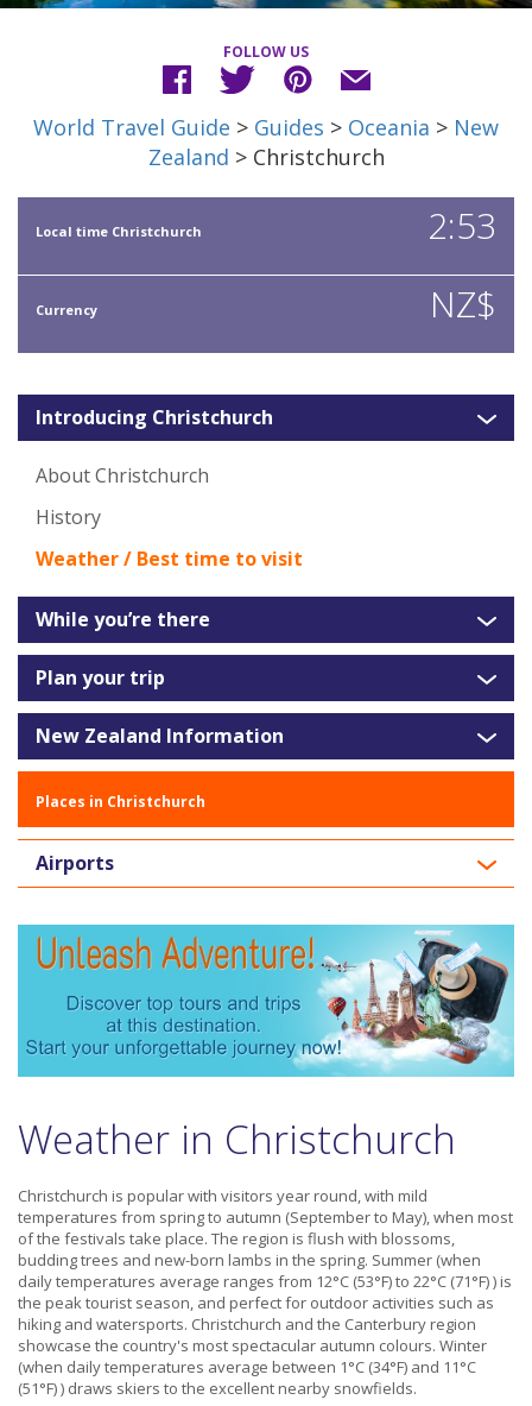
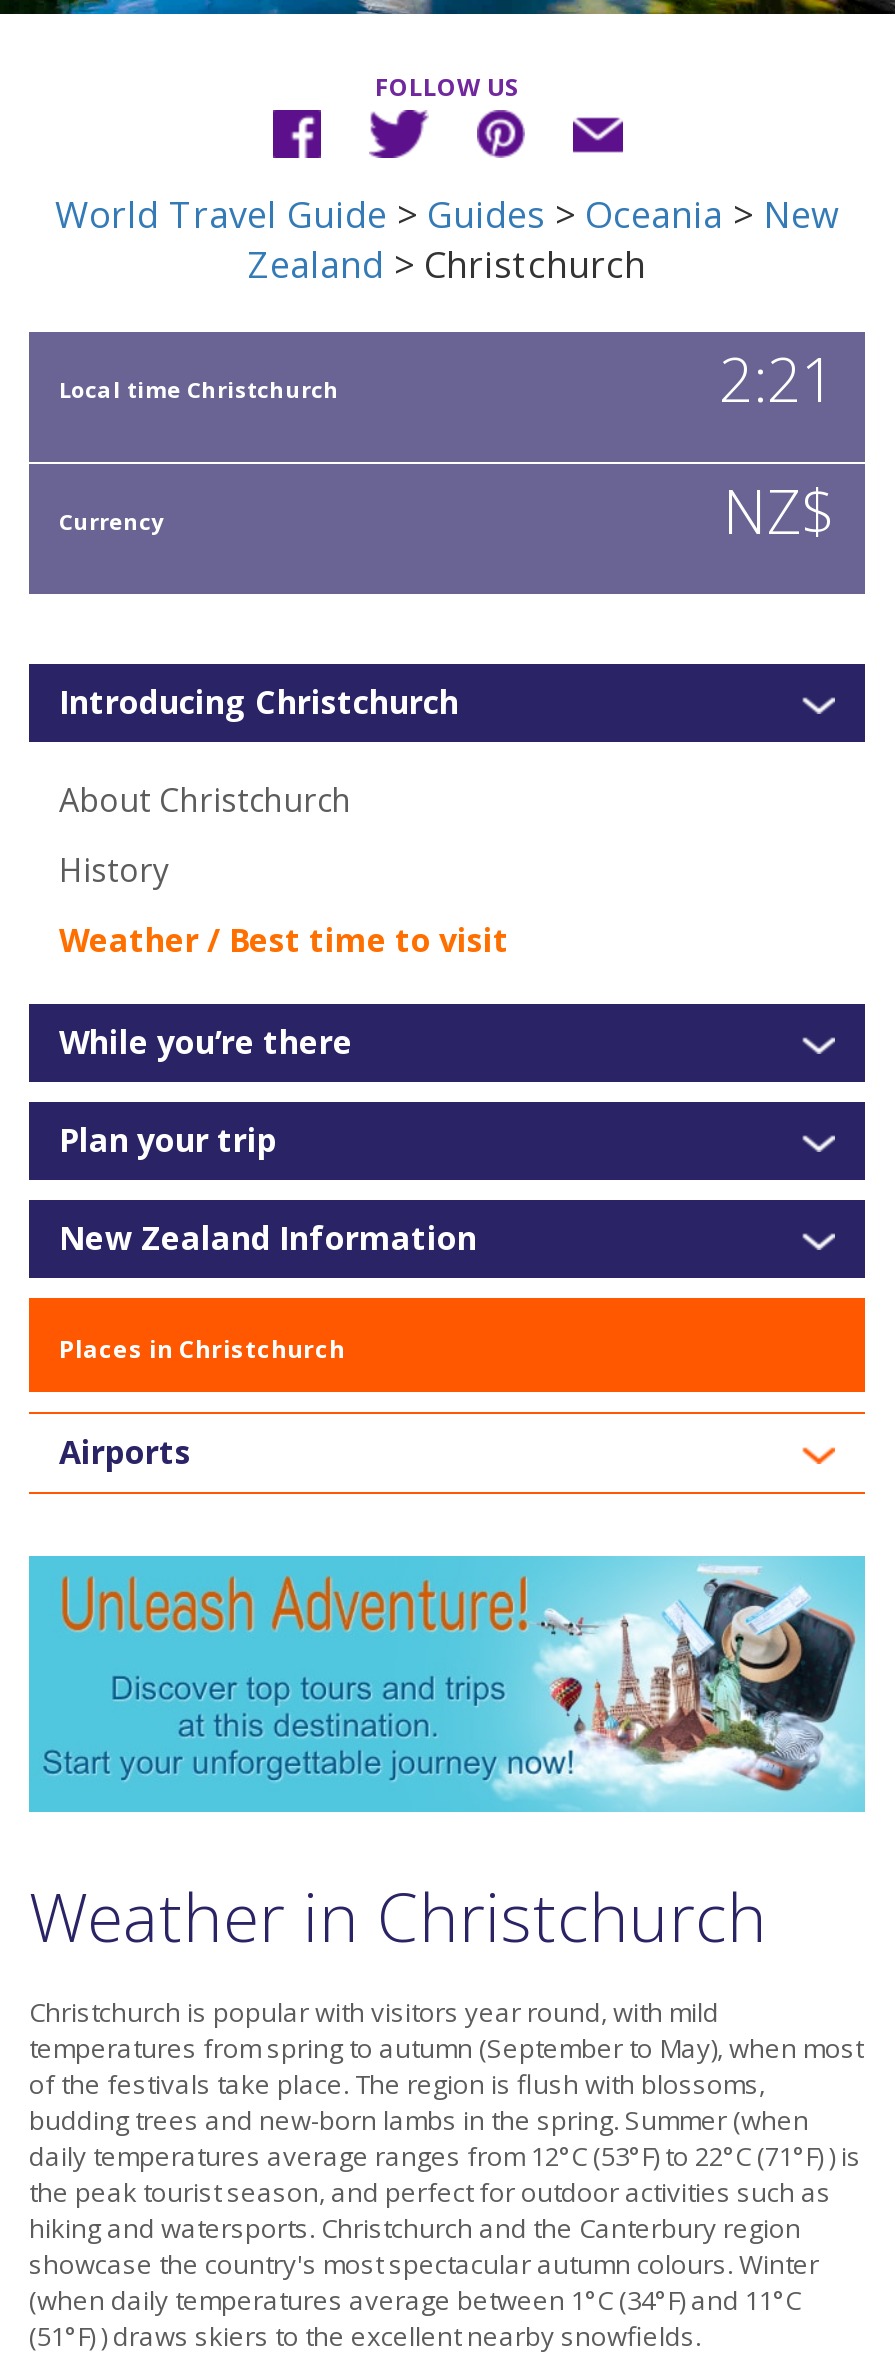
- 2:53
+ 2:21
